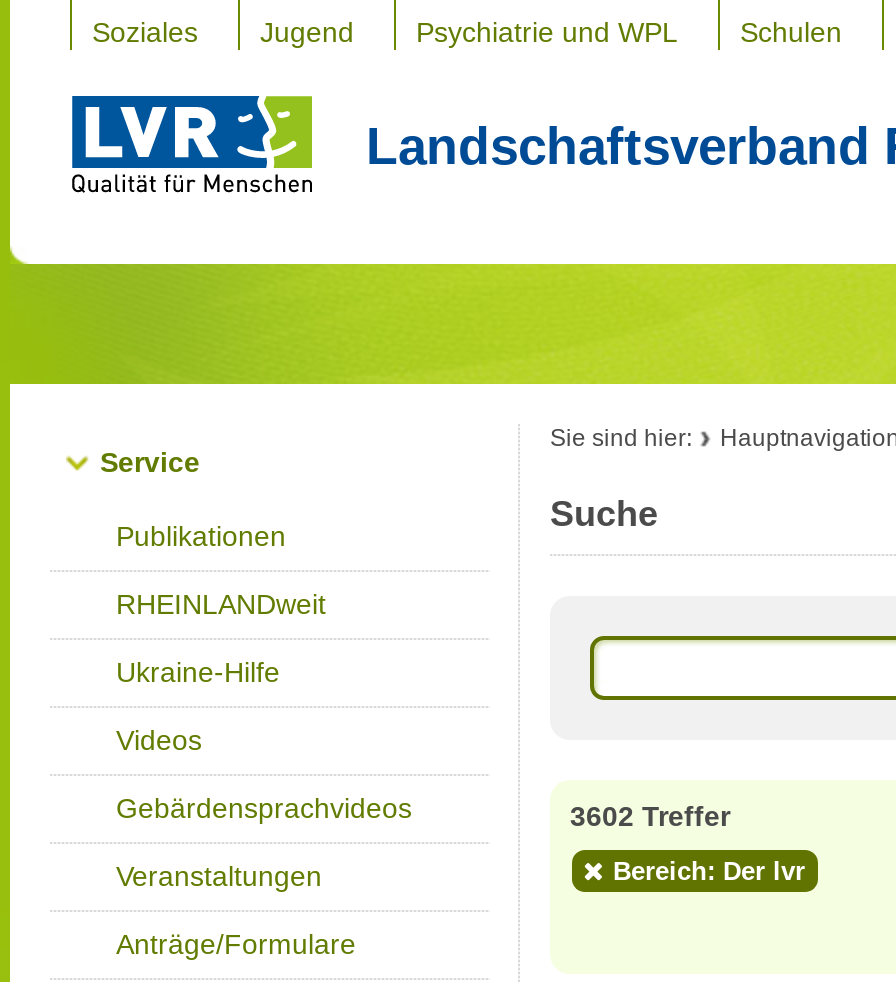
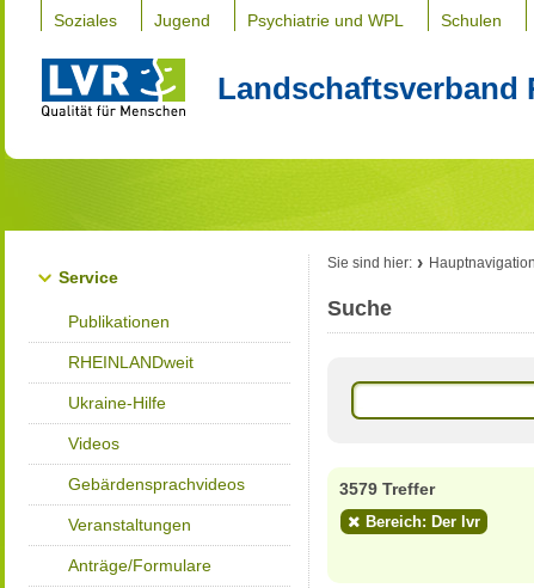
- 3602 Treffer
+ 3579 Treffer
